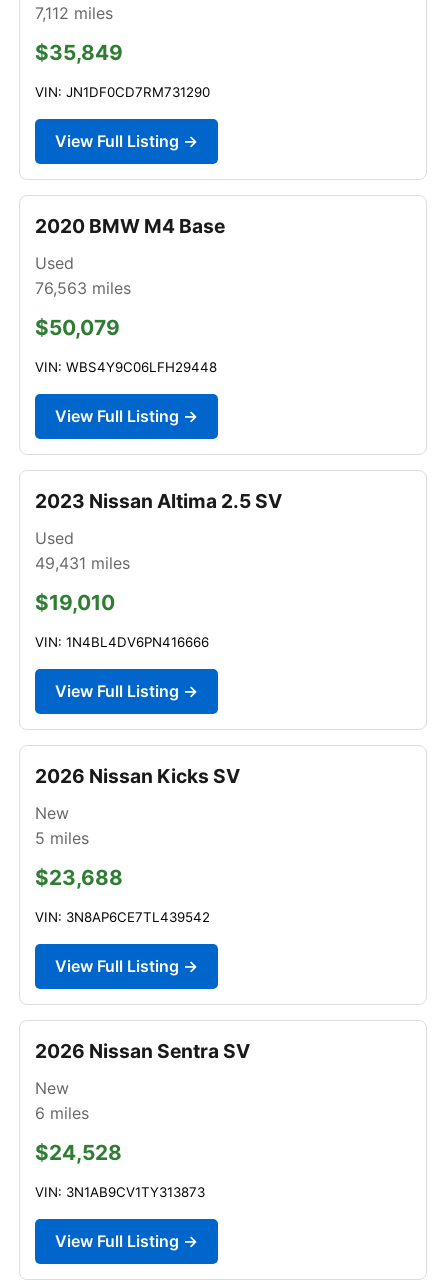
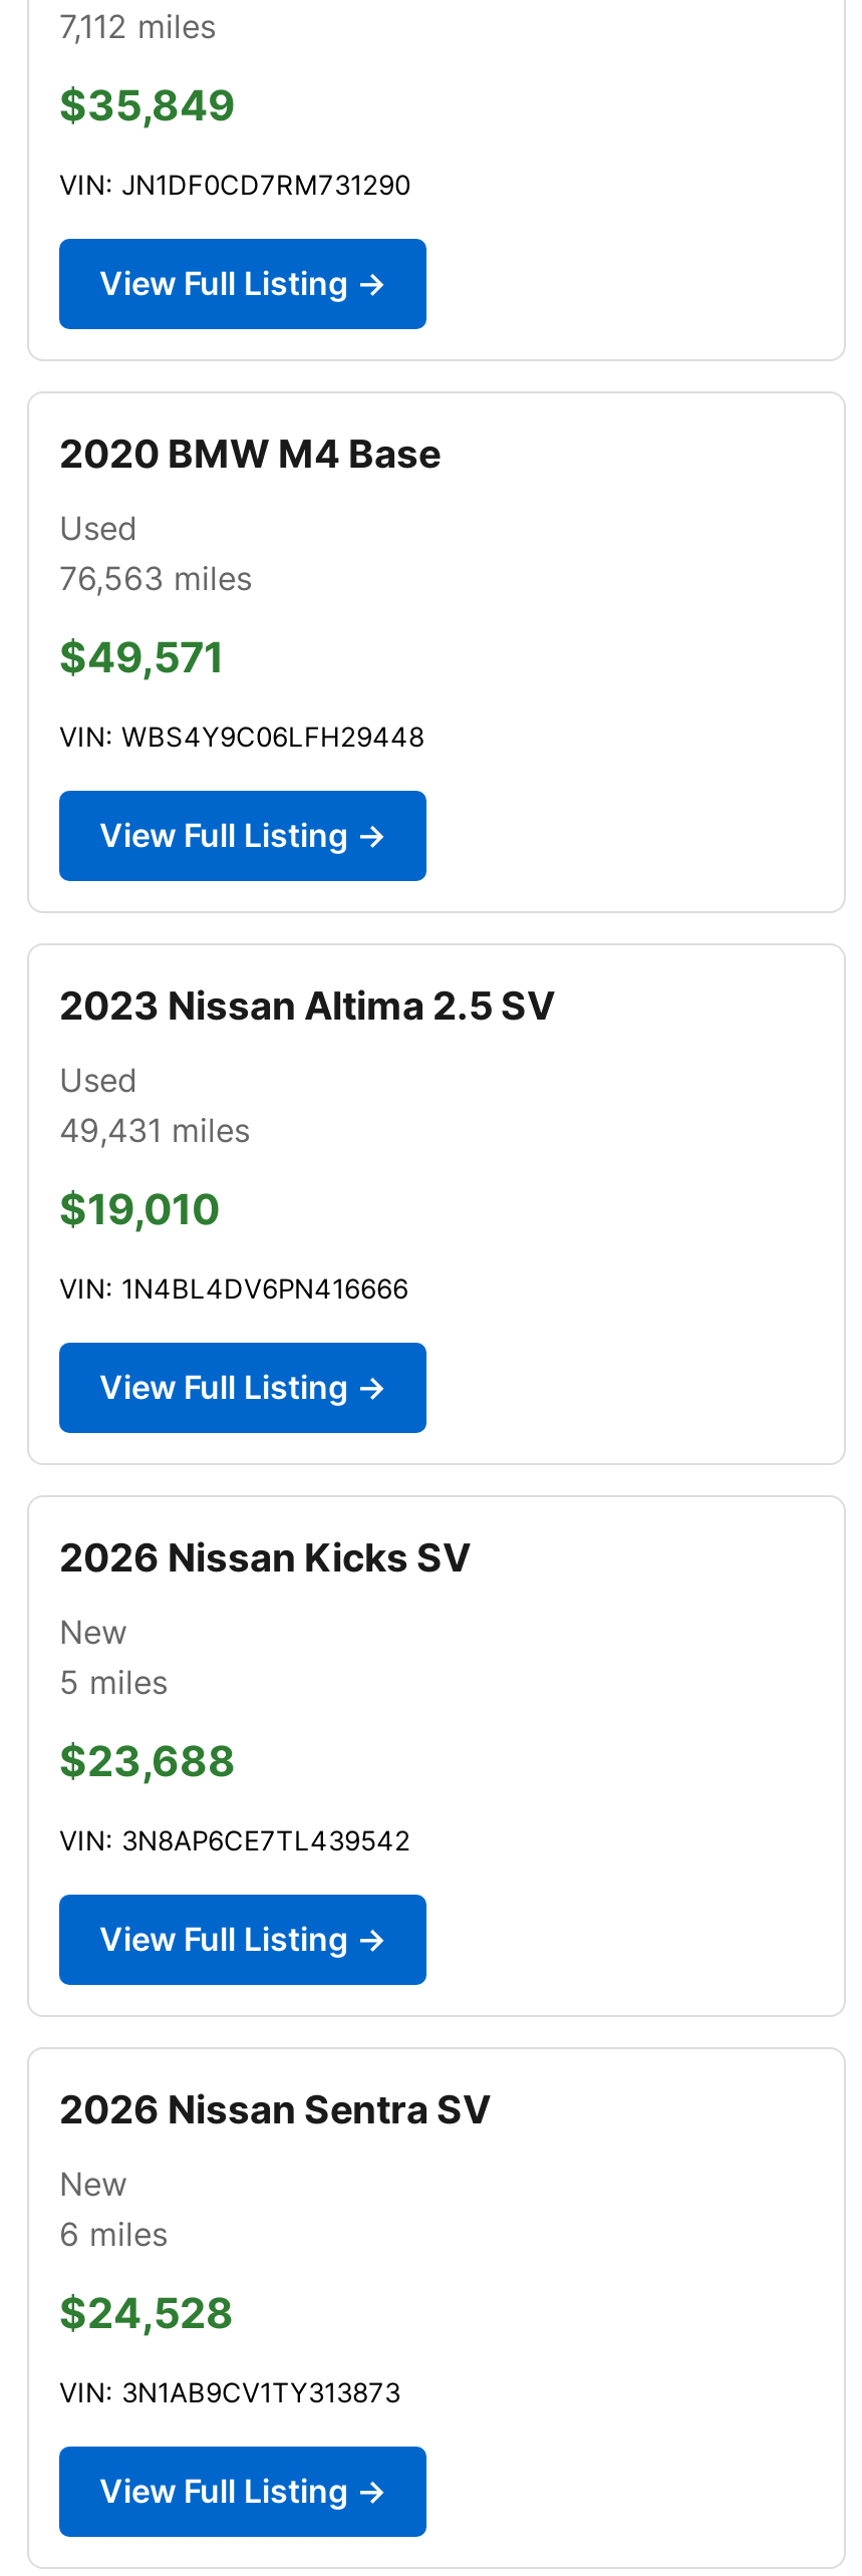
- $50,079
+ $49,571
